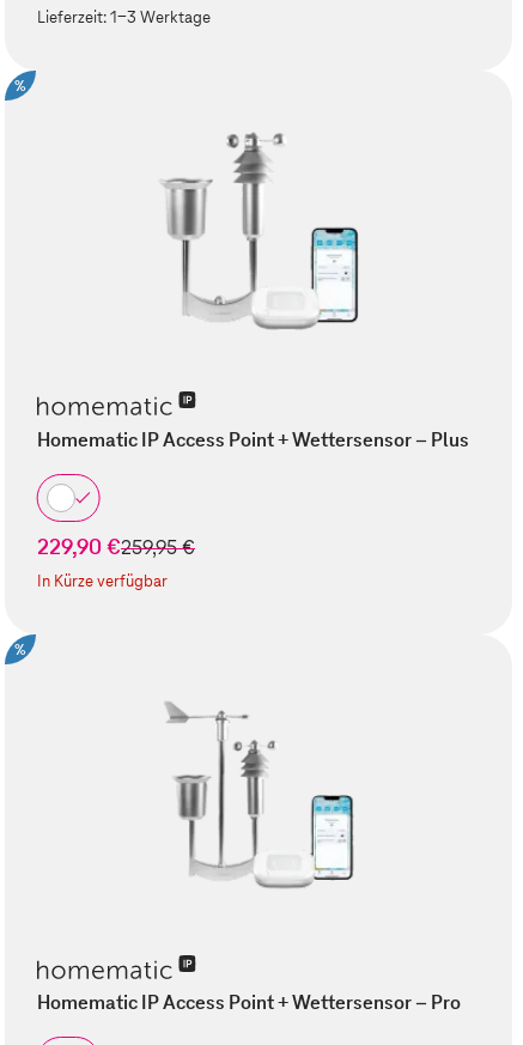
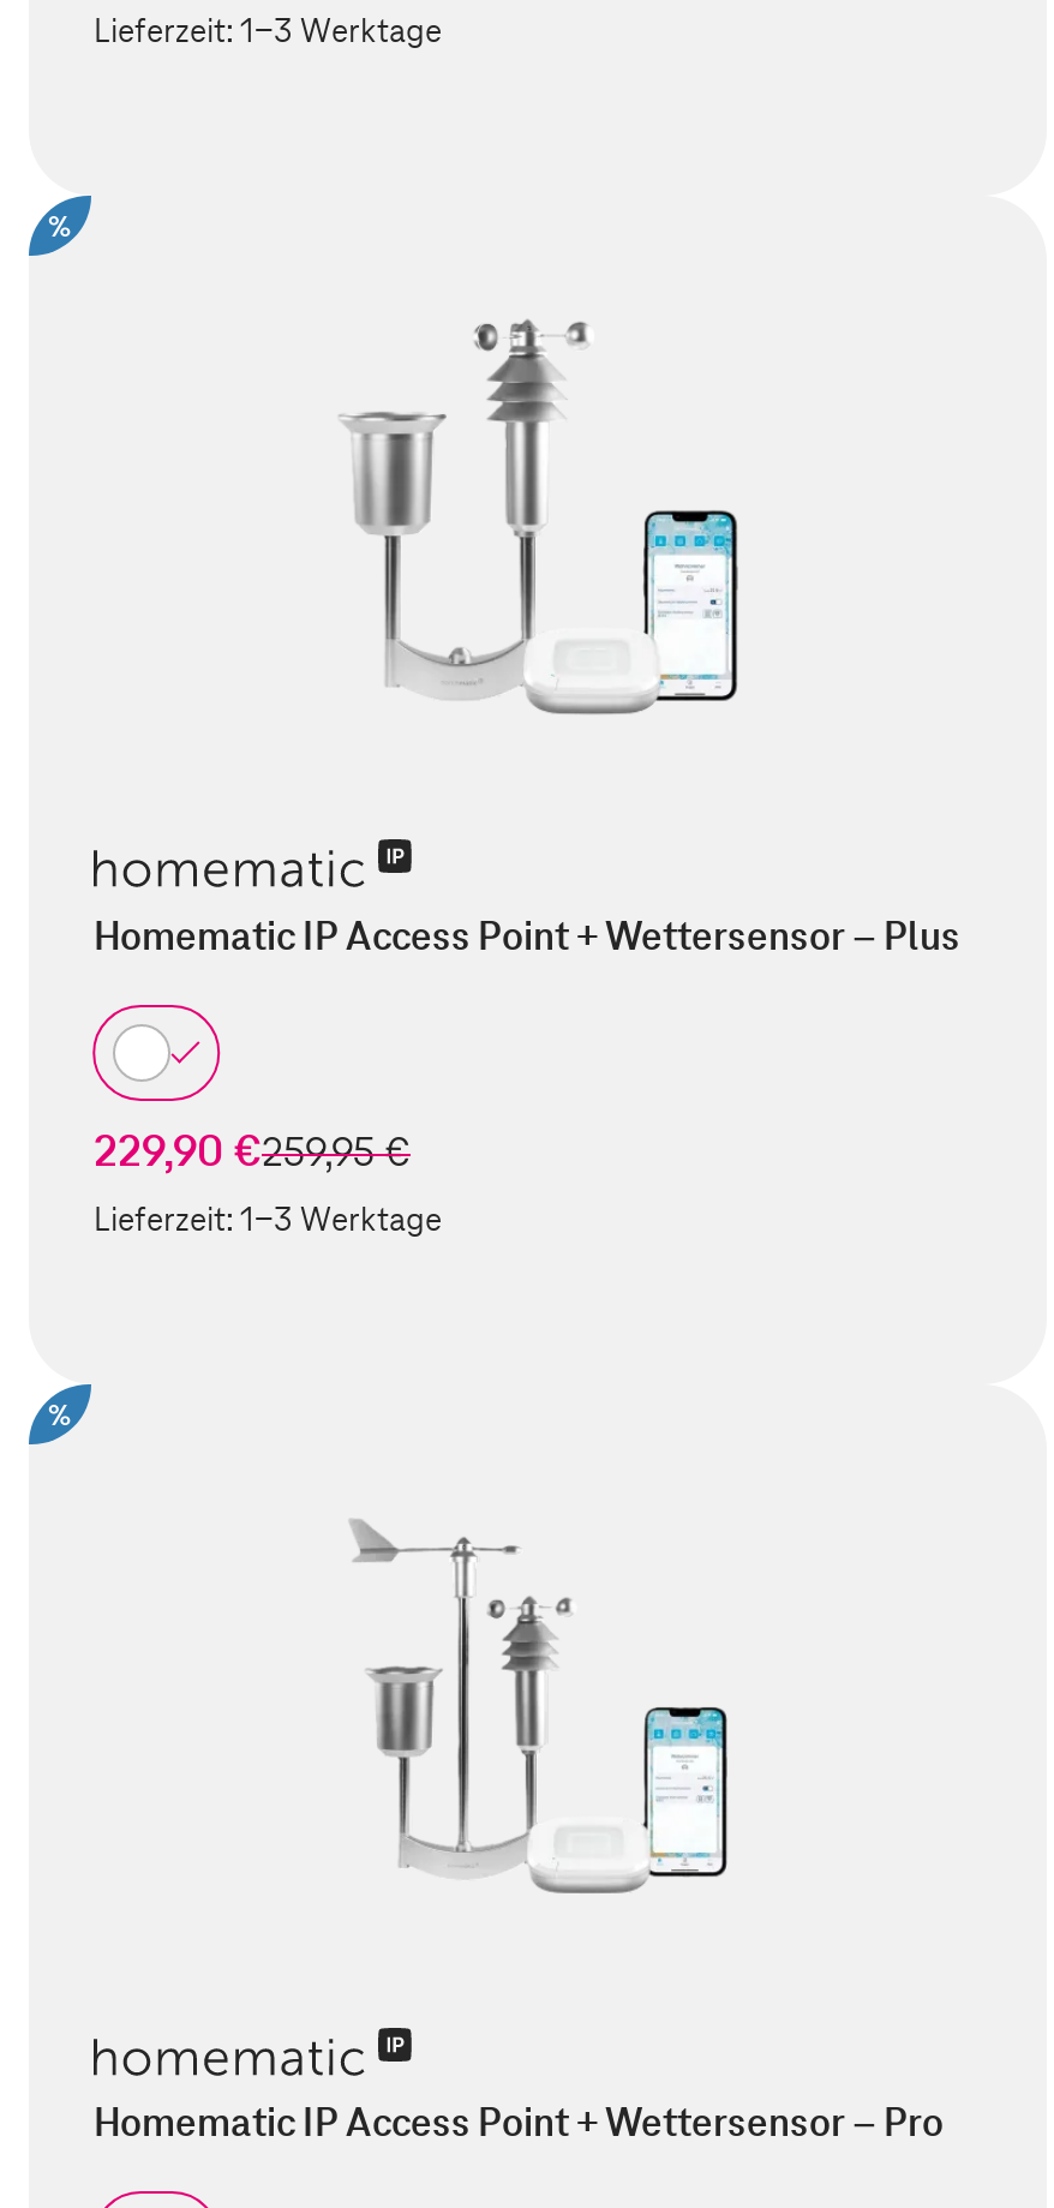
- In Kürze verfügbar
+ Lieferzeit: 1-3 Werktage
